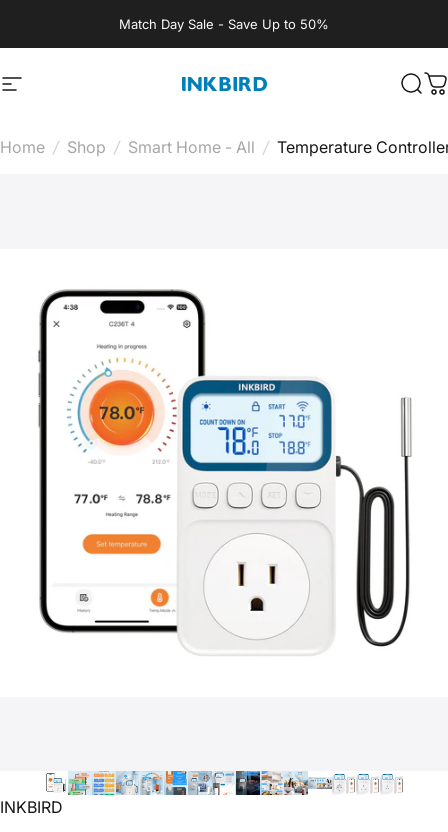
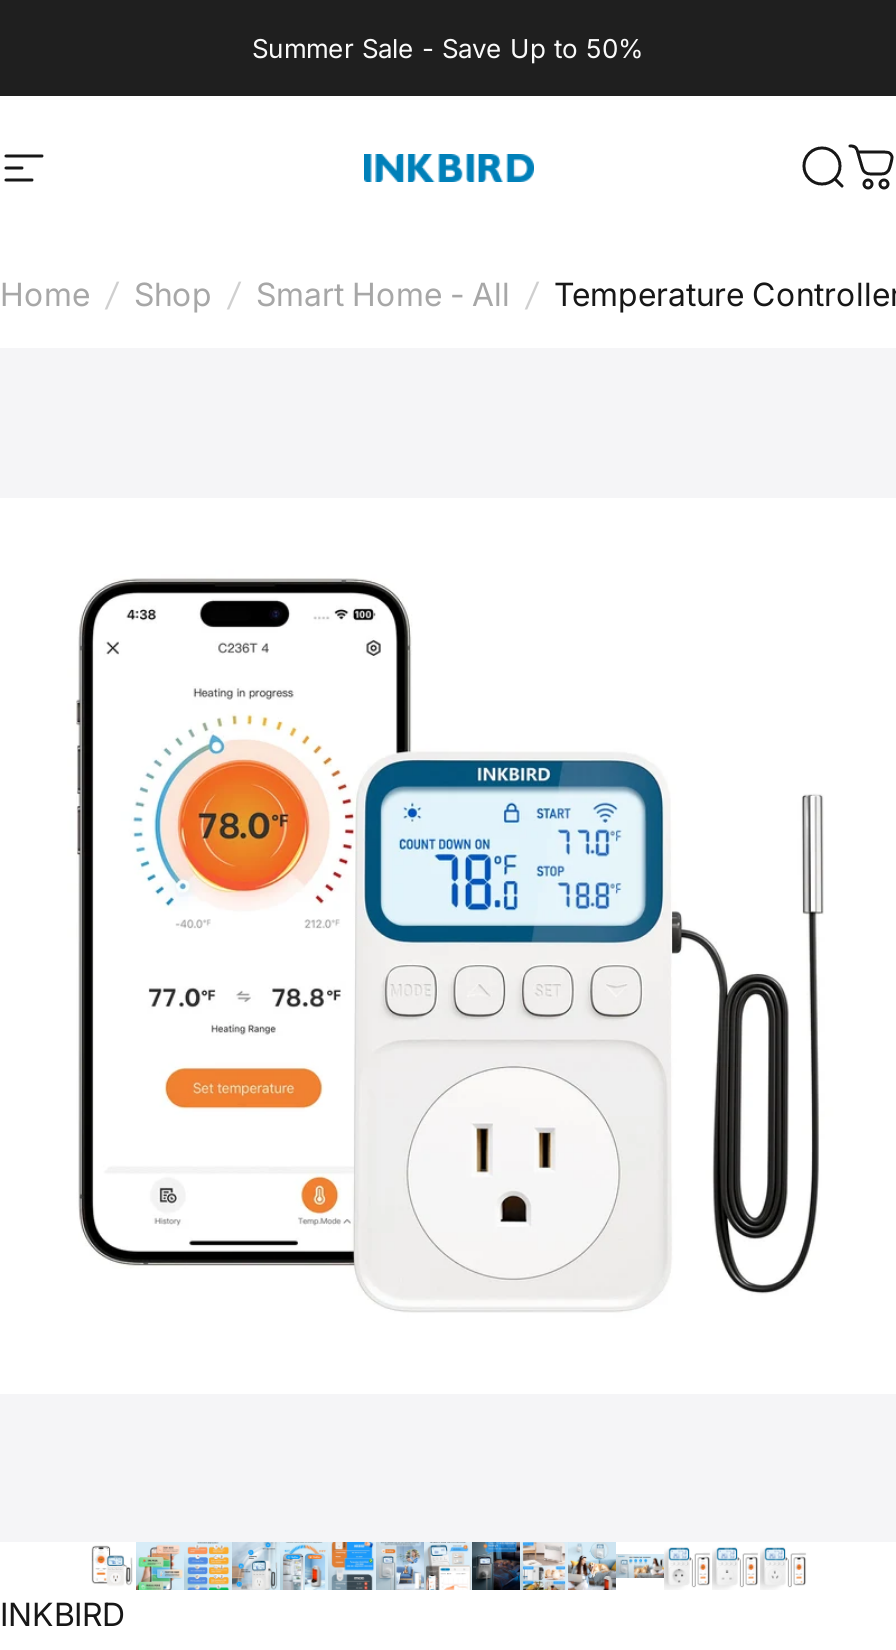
- Match Day Sale - Save Up to 50%
+ Summer Sale - Save Up to 50%
